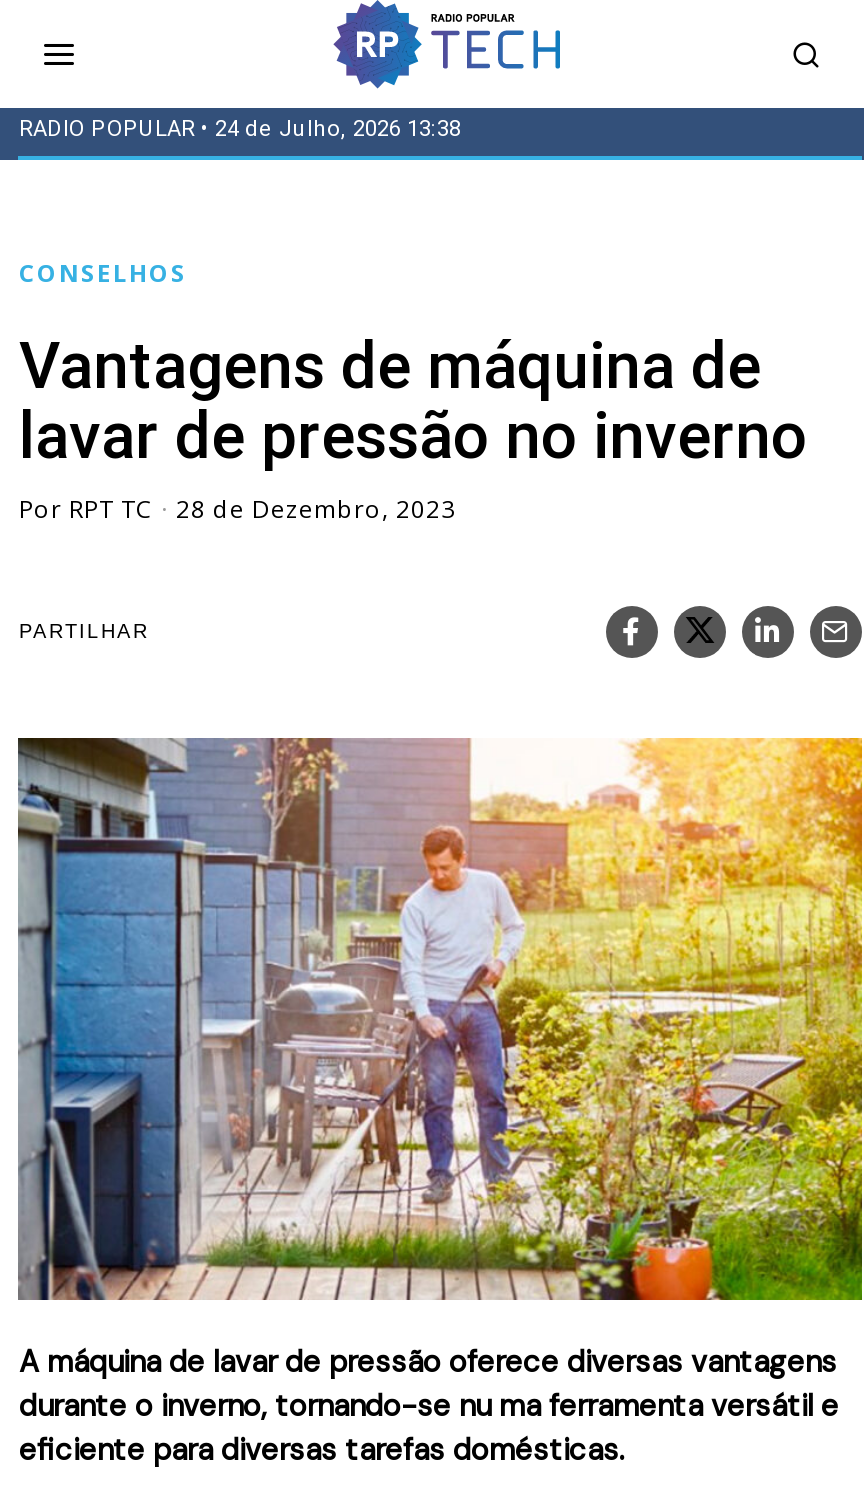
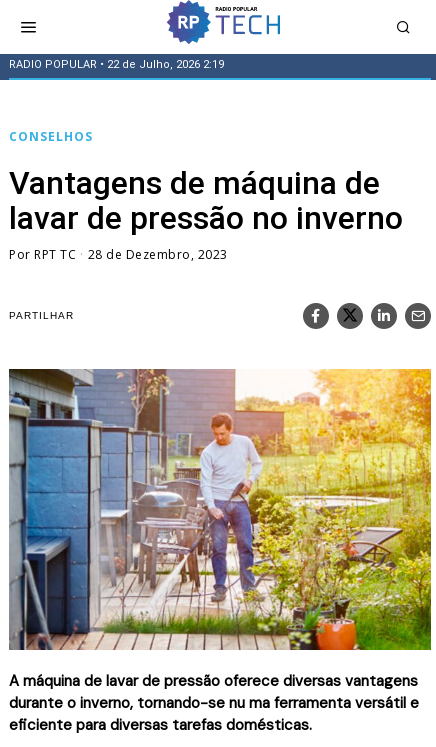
- RADIO POPULAR • 24 de Julho, 2026 13:38
+ RADIO POPULAR • 22 de Julho, 2026 2:19
